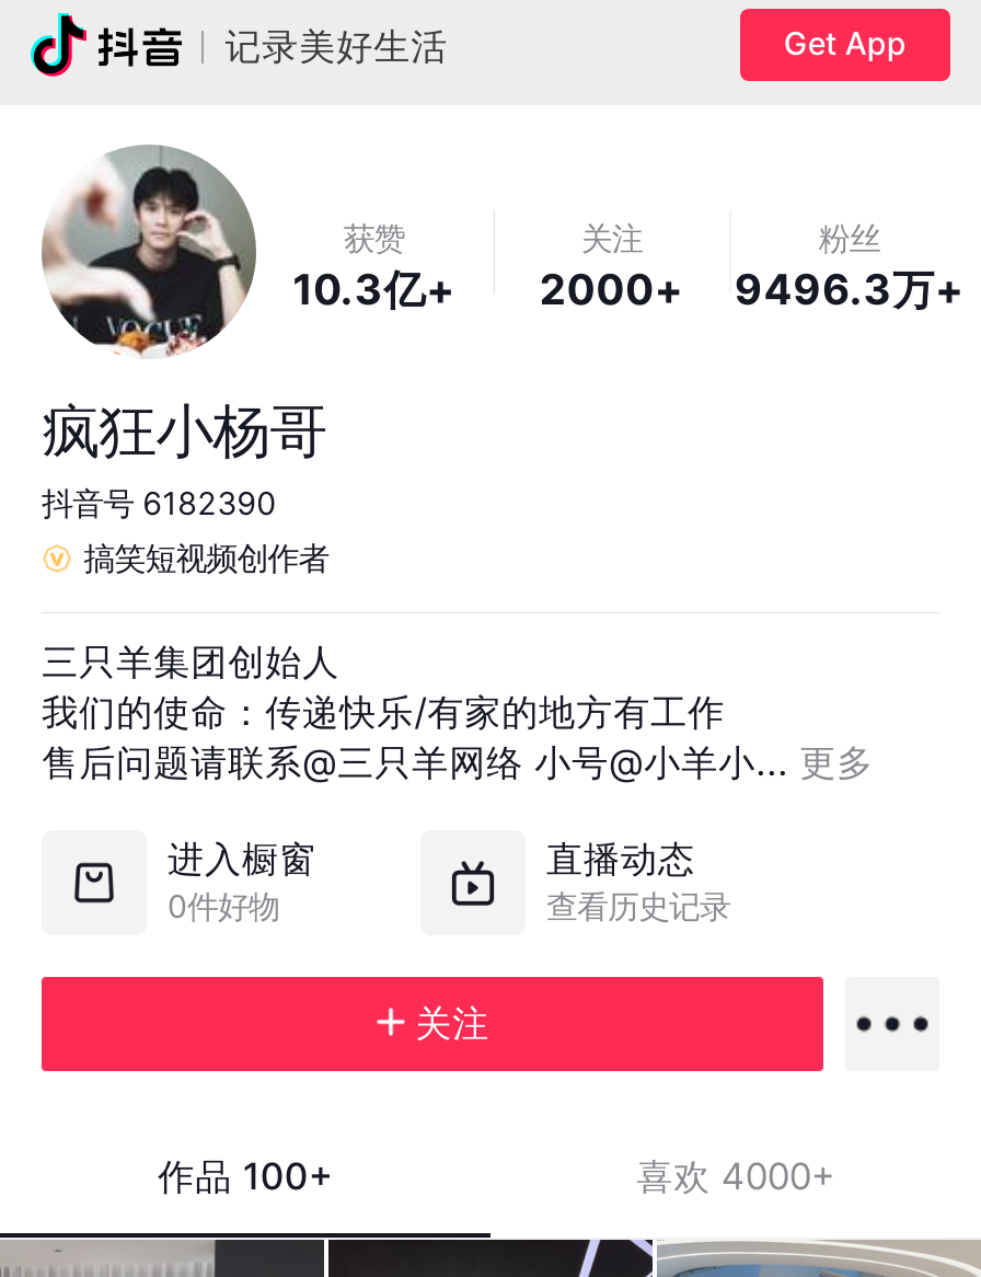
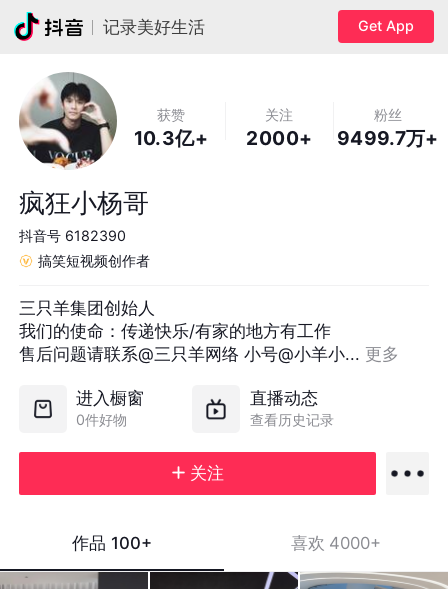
- 10.3亿+ 2000+ 9496.3万+
+ 10.3亿+ 2000+ 9499.7万+
